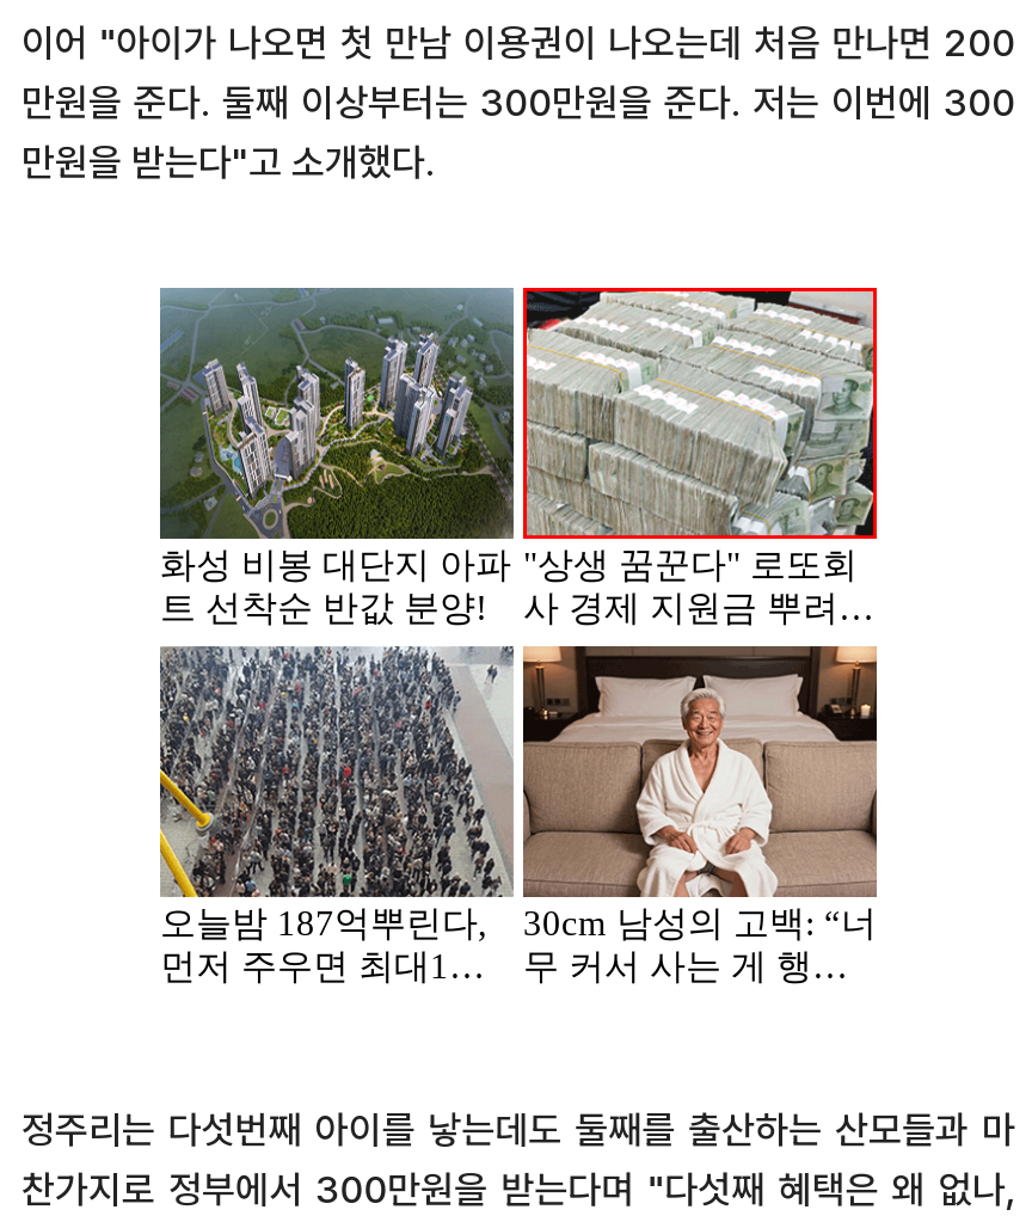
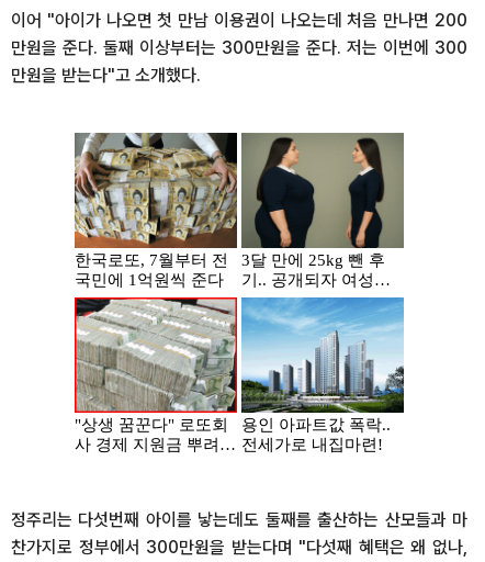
- [image]
+ [image]

- [image]
+ [image]
